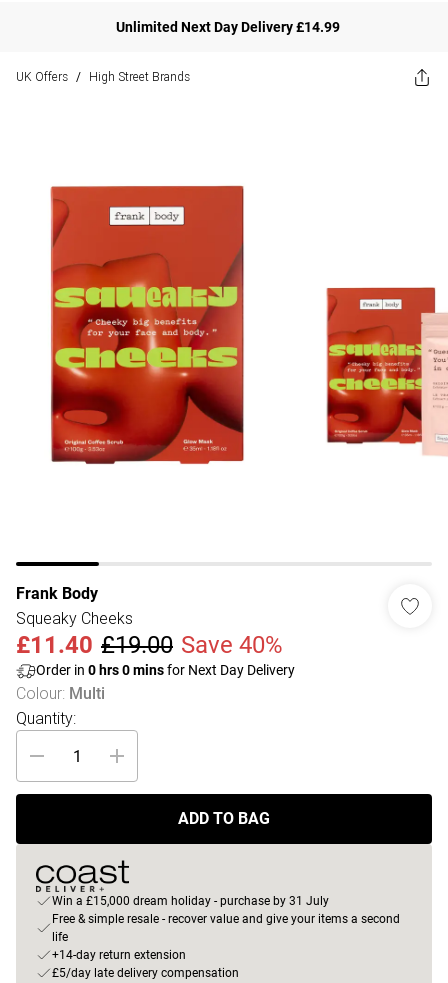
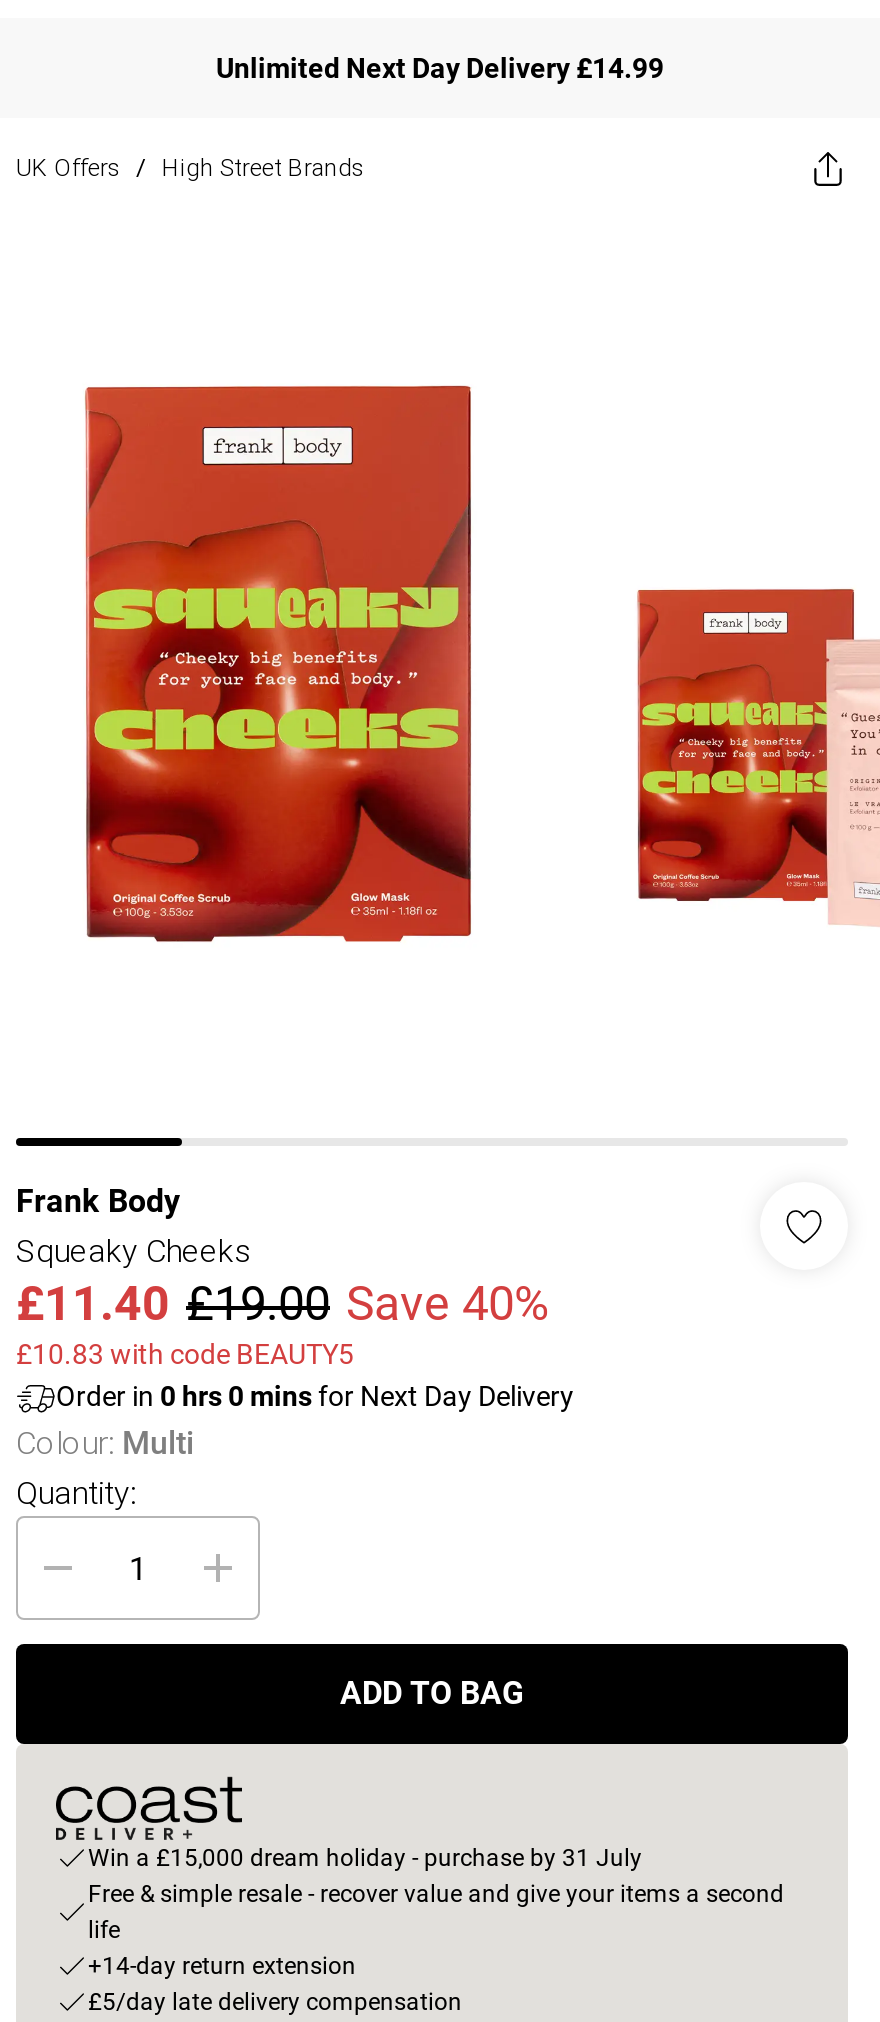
+ £10.83 with code BEAUTY5
